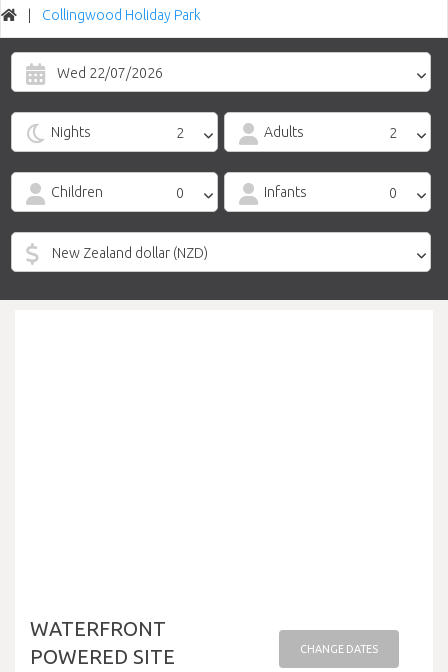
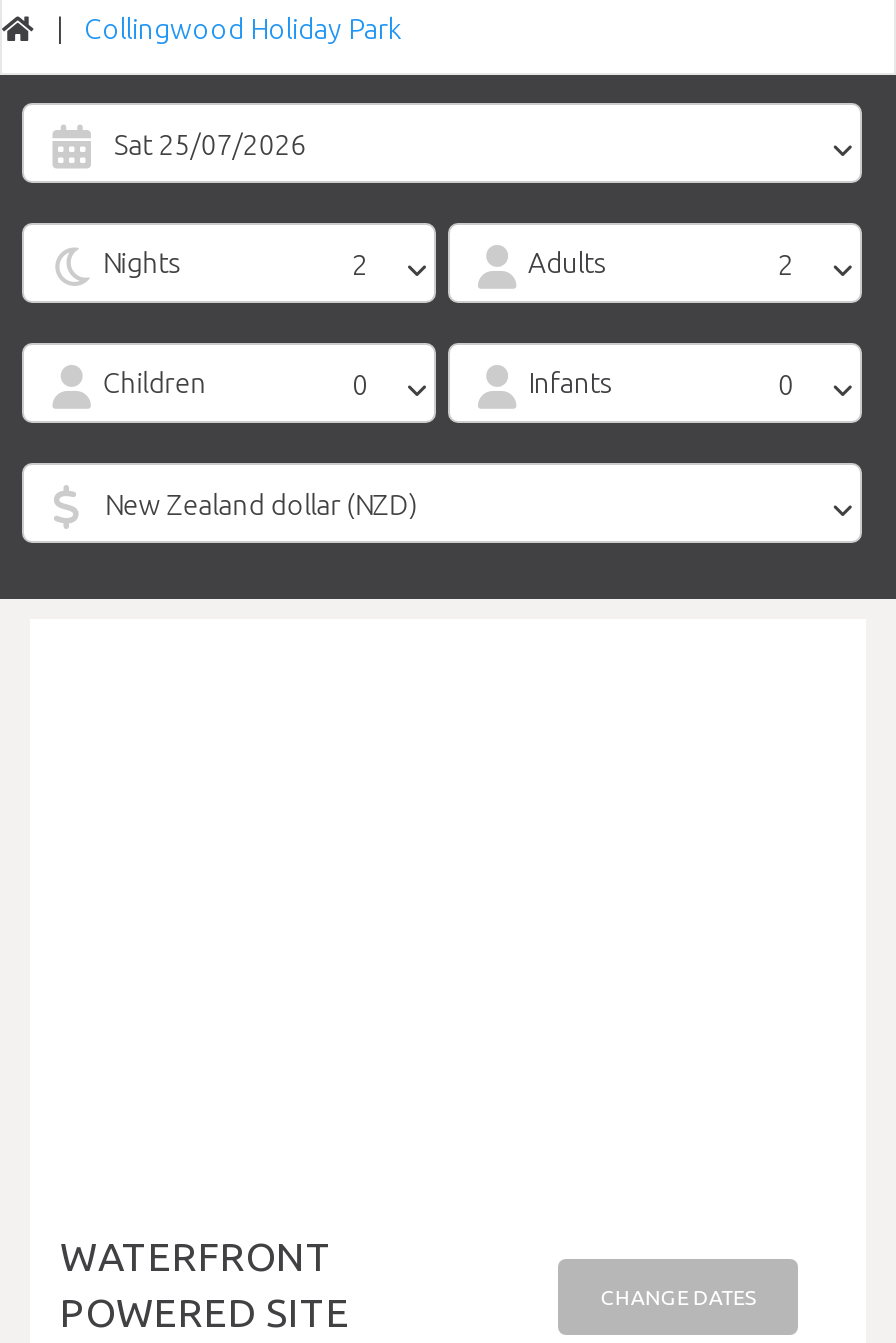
- Wed 22/07/2026
+ Sat 25/07/2026
